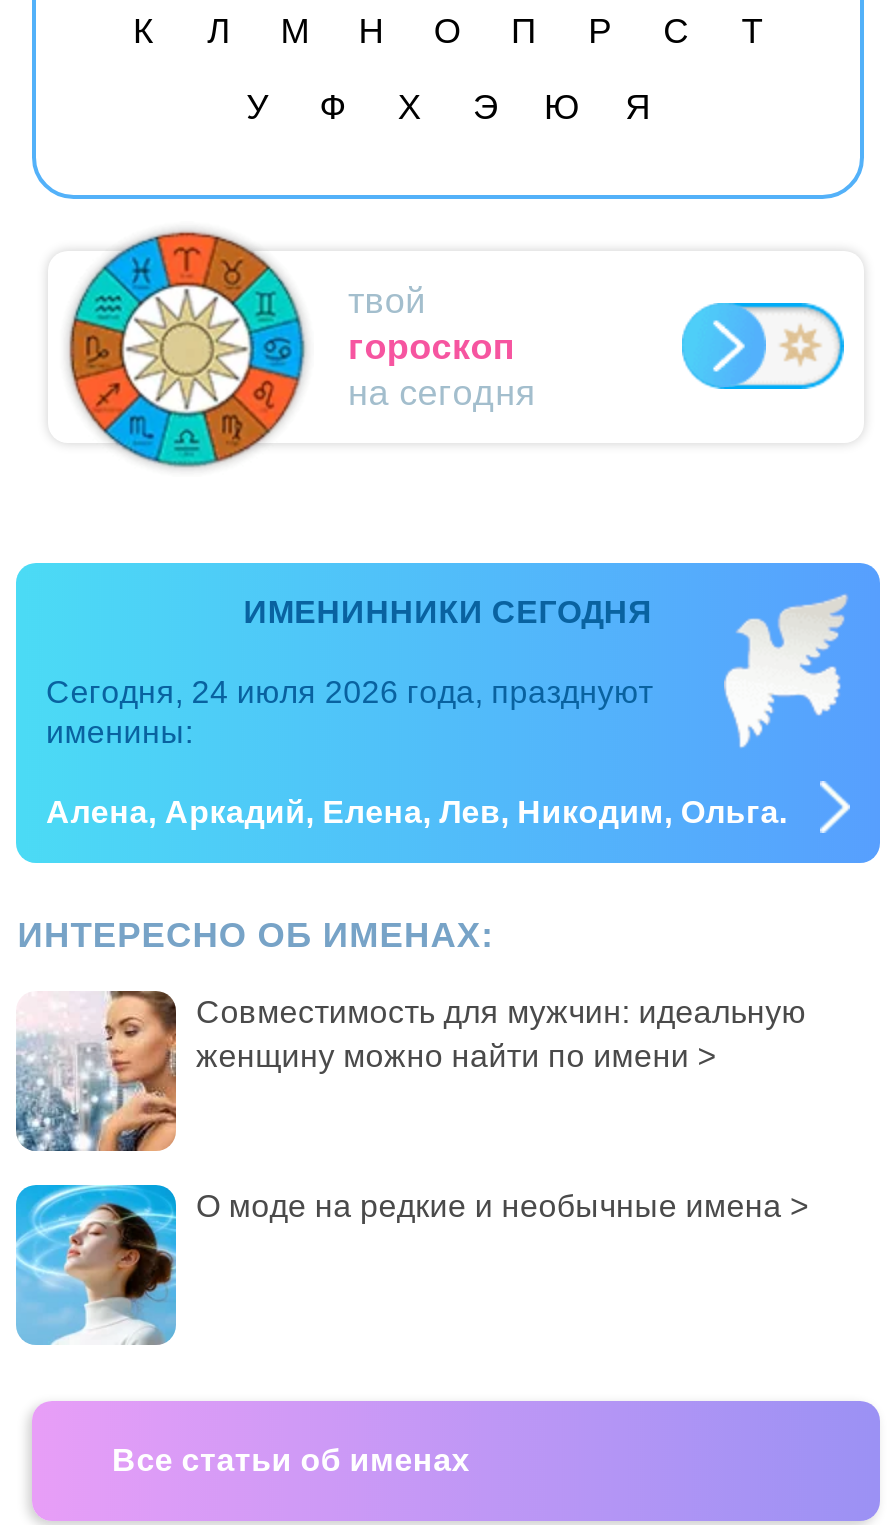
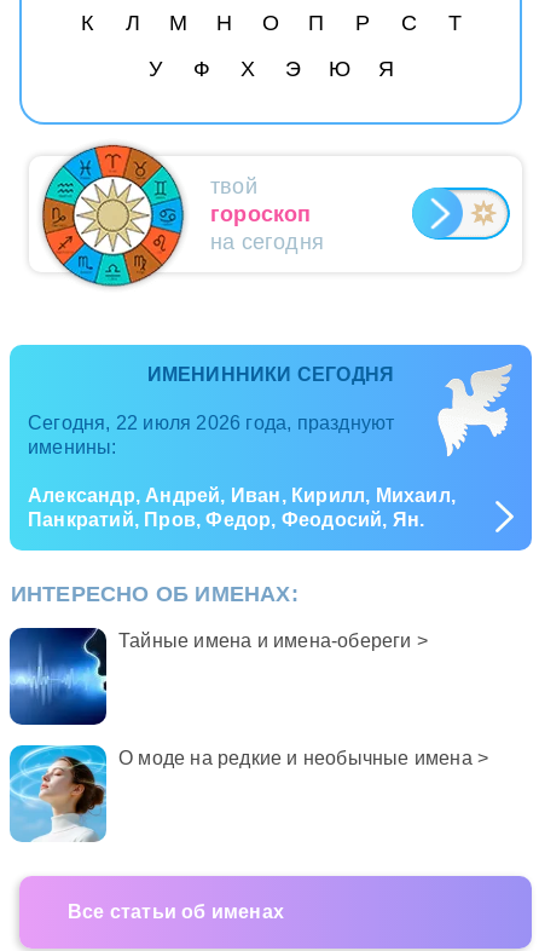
- Сегодня, 24 июля 2026 года, празднуют
+ Сегодня, 22 июля 2026 года, празднуют

- Алена, Аркадий, Елена, Лев, Никодим, Ольга.
+ Александр, Андрей, Иван, Кирилл, Михаил,
+ Панкратий, Пров, Федор, Феодосий, Ян.

- [image]
- Совместимость для мужчин: идеальную
- женщину можно найти по имени >
+ [image]
+ Тайные имена и имена-обереги >
